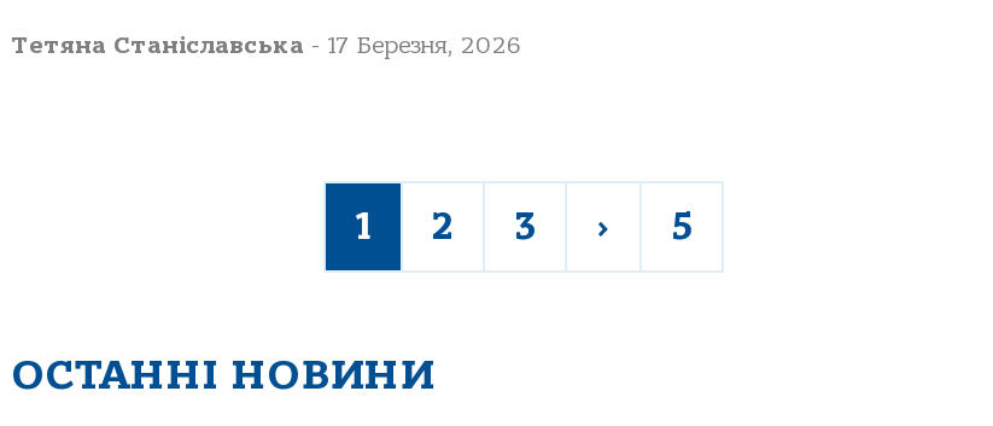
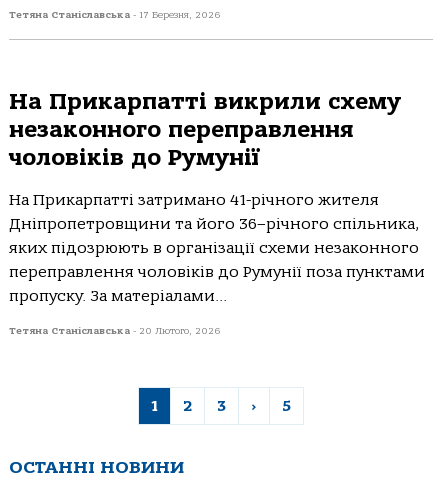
+ На Прикарпатті викрили схему
+ незаконного переправлення
+ чоловіків до Румунії
+ На Прикарпатті затримано 41-річного жителя
+ Дніпропетровщини та його 36–річного спільника,
+ яких підозрюють в організації схеми незаконного
+ переправлення чоловіків до Румунії поза пунктами
+ пропуску. За матеріалами...
+ Тетяна Станіславська - 20 Лютого, 2026
